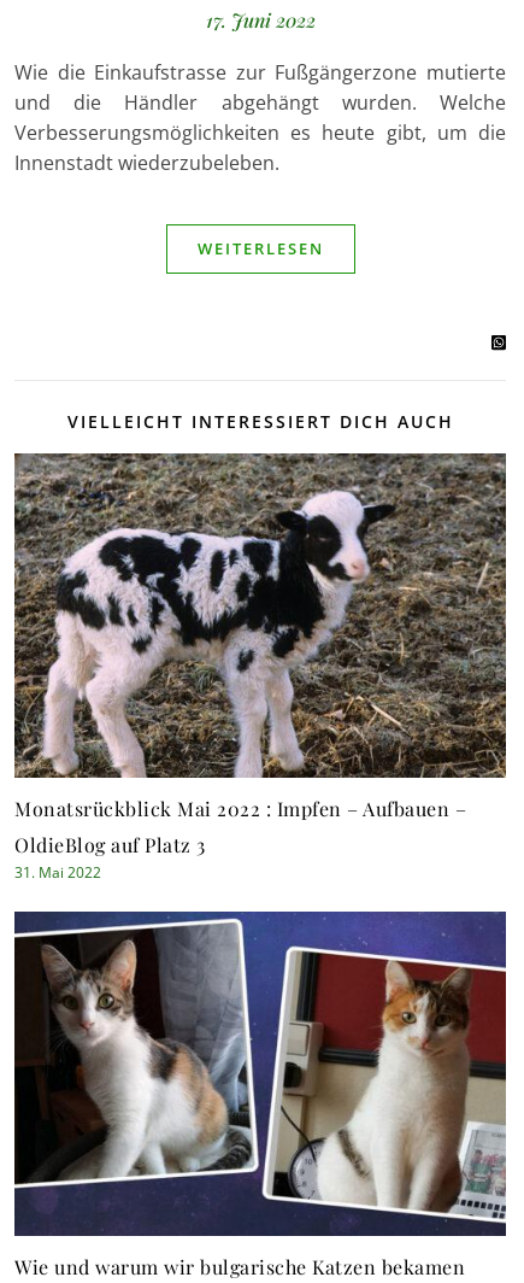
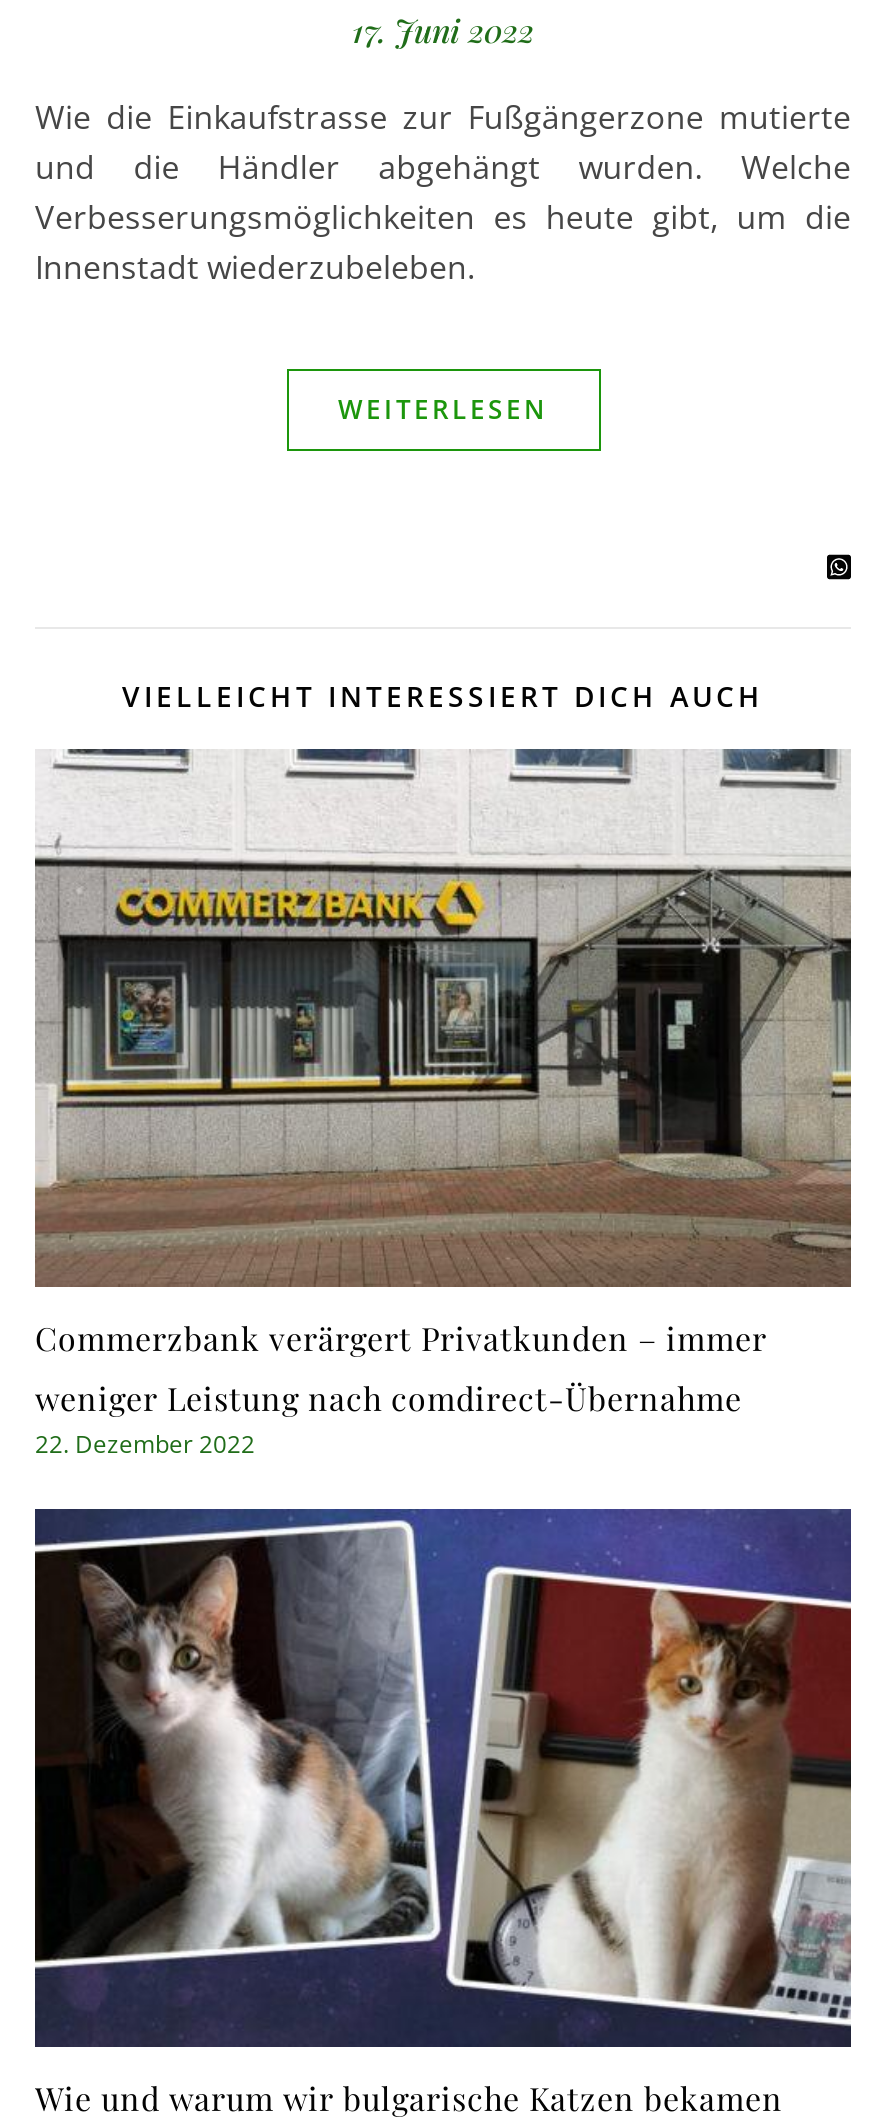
- [image]
- Monatsrückblick Mai 2022 : Impfen – Aufbauen –
- OldieBlog auf Platz 3
- 31. Mai 2022
+ [image]
+ Commerzbank verärgert Privatkunden – immer
+ weniger Leistung nach comdirect-Übernahme
+ 22. Dezember 2022
